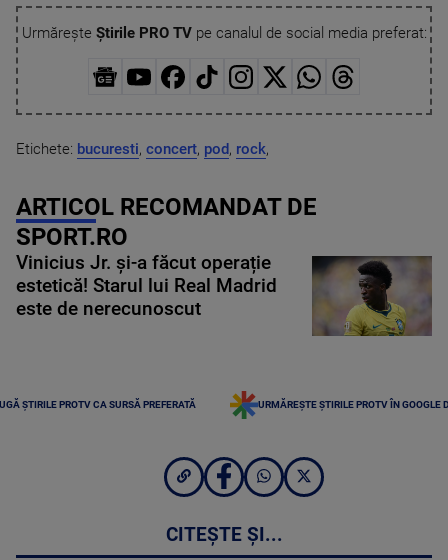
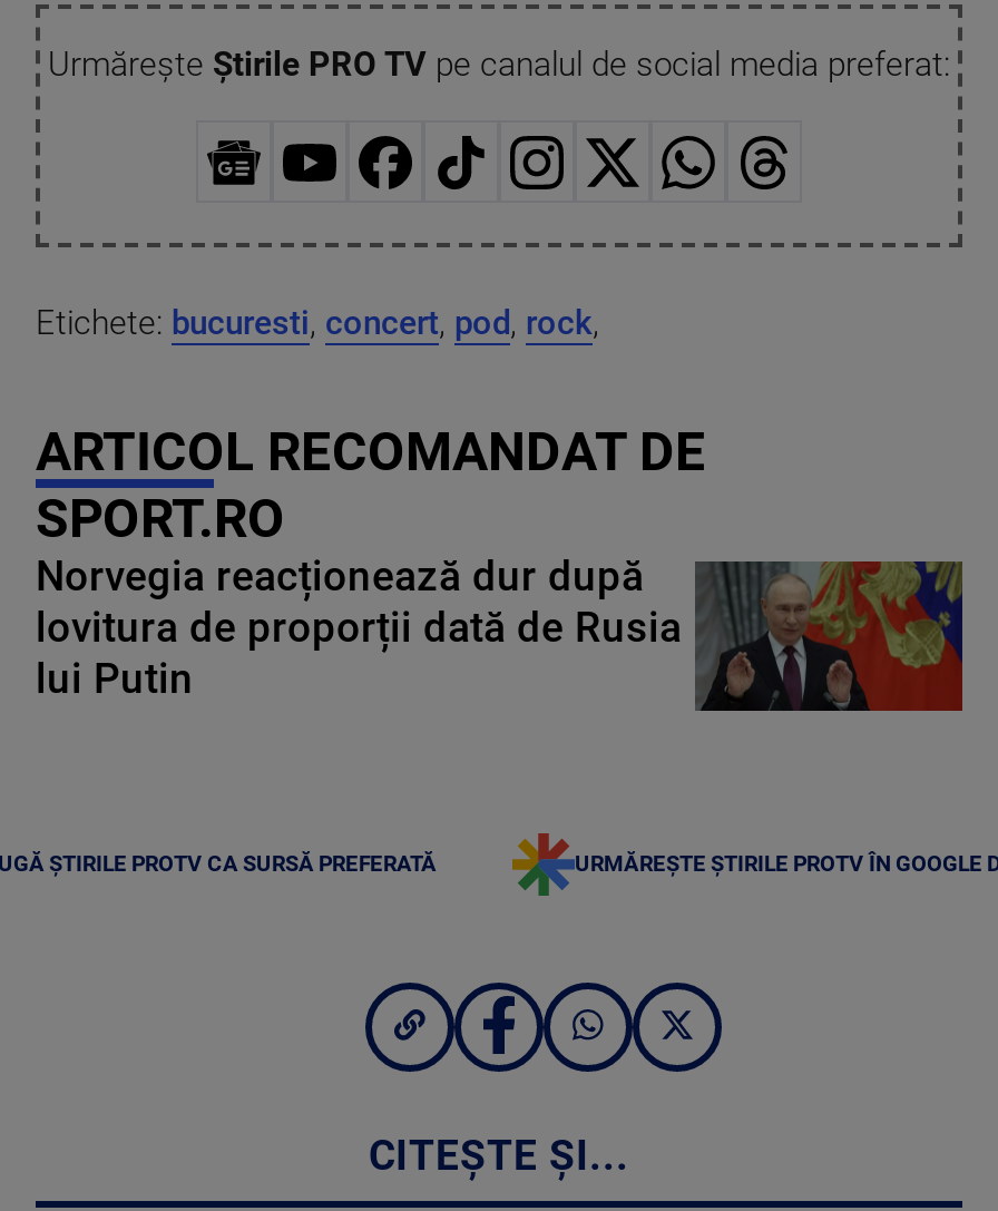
- [image]
- Vinicius Jr. și-a făcut operație
- estetică! Starul lui Real Madrid
- este de nerecunoscut
+ [image]
+ Norvegia reacționează dur după
+ lovitura de proporții dată de Rusia
+ lui Putin
